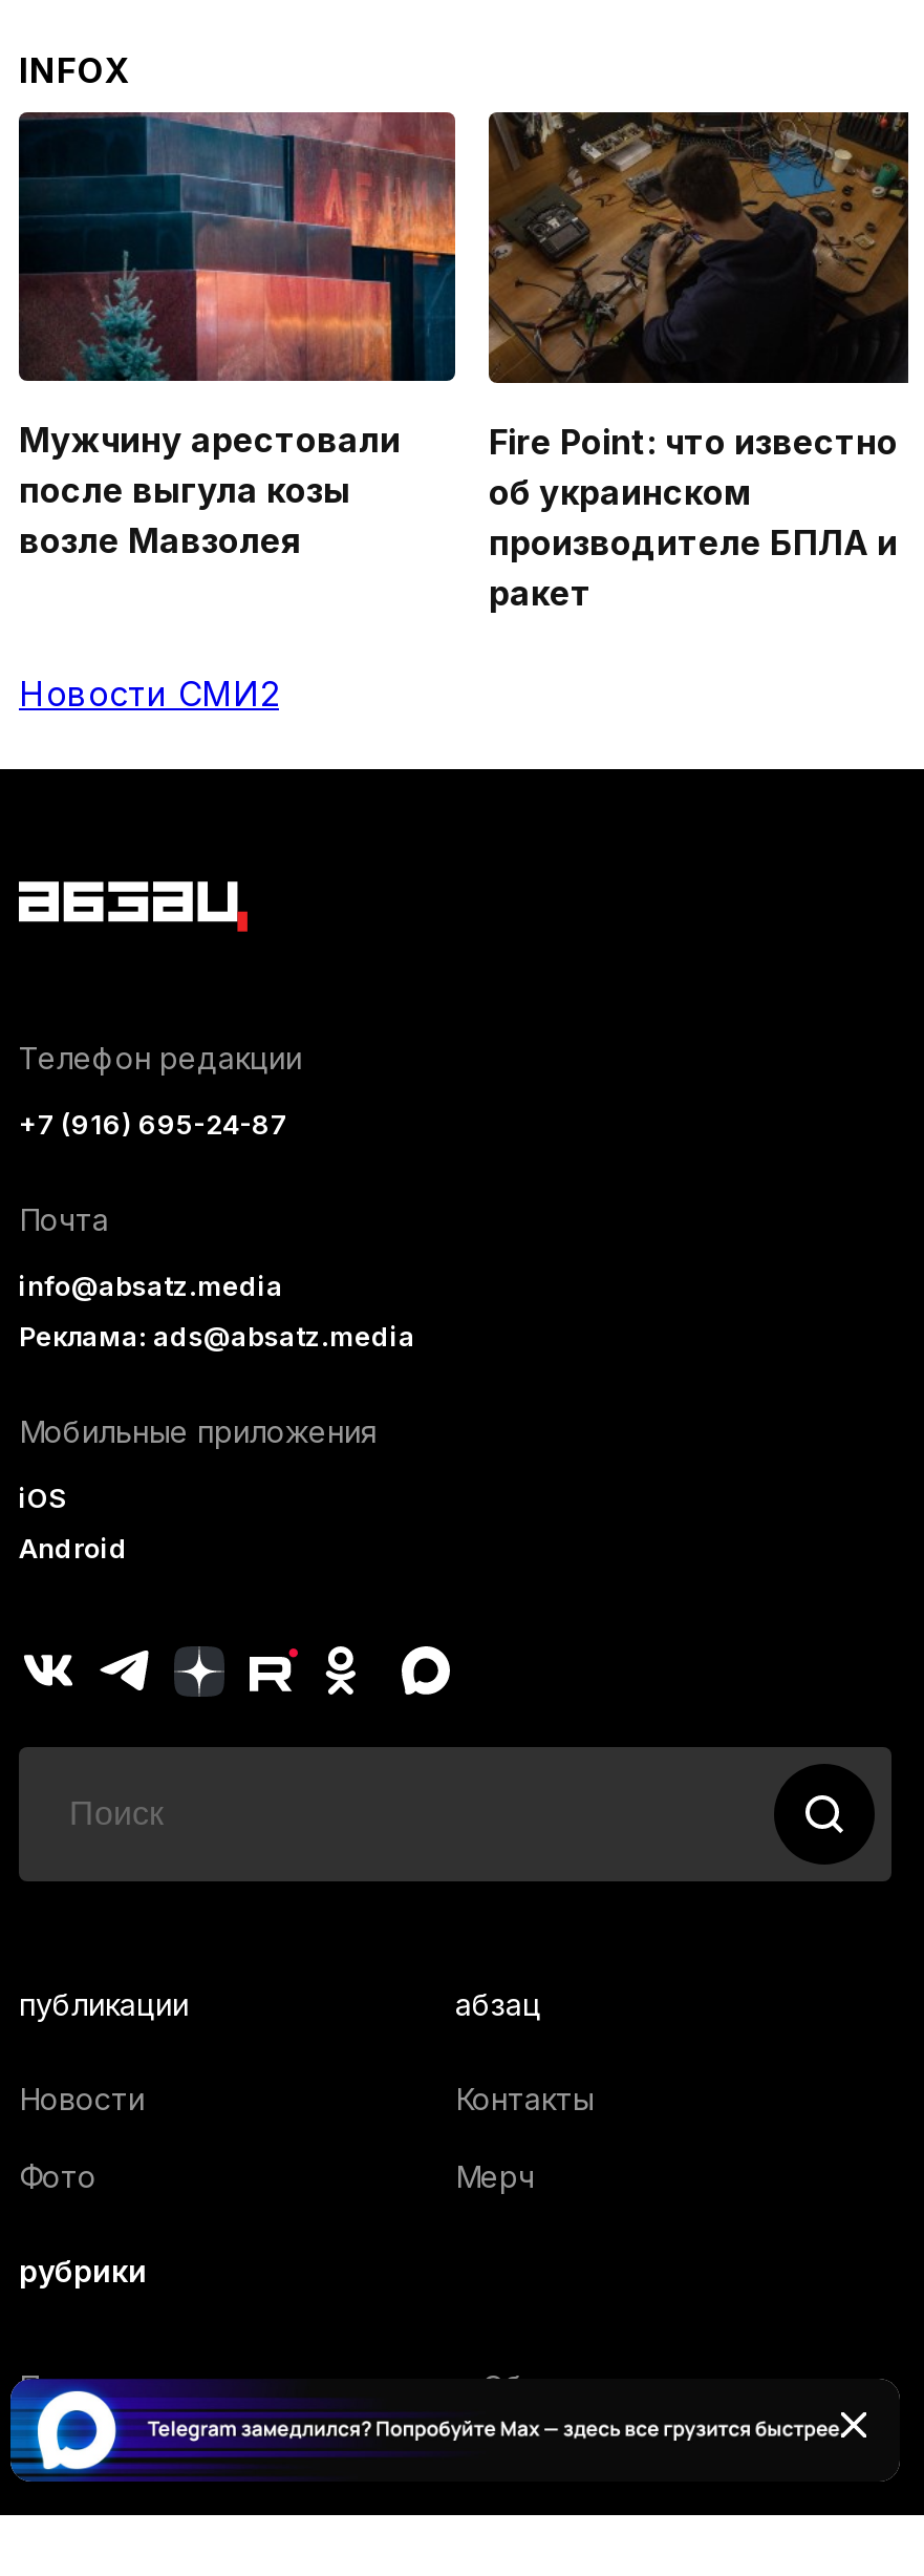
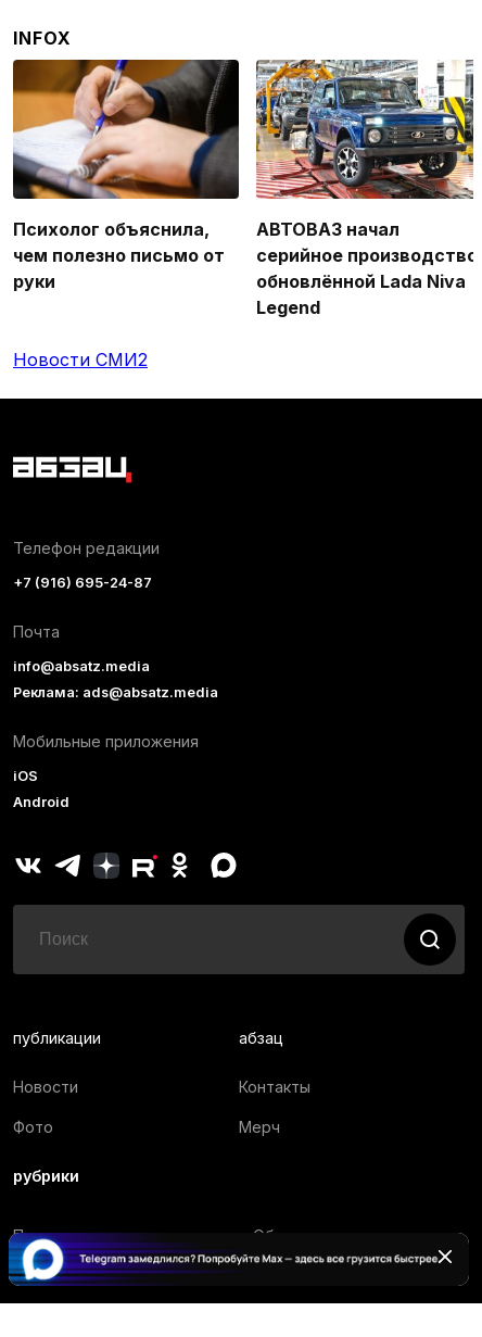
- [image]
- Мужчину арестовали
- после выгула козы
- возле Мавзолея
+ [image]
+ Психолог объяснила,
+ чем полезно письмо от
+ руки

- [image]
- Fire Point: что известно
- об украинском
- производителе БПЛА и
- ракет
+ [image]
+ АВТОВАЗ начал
+ серийное производство
+ обновлённой Lada Niva
+ Legend
